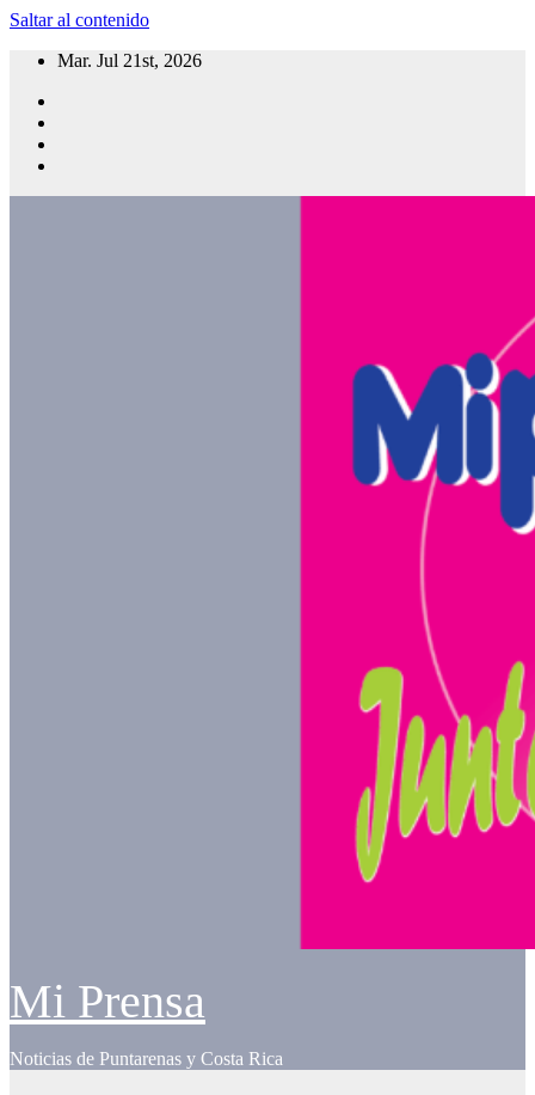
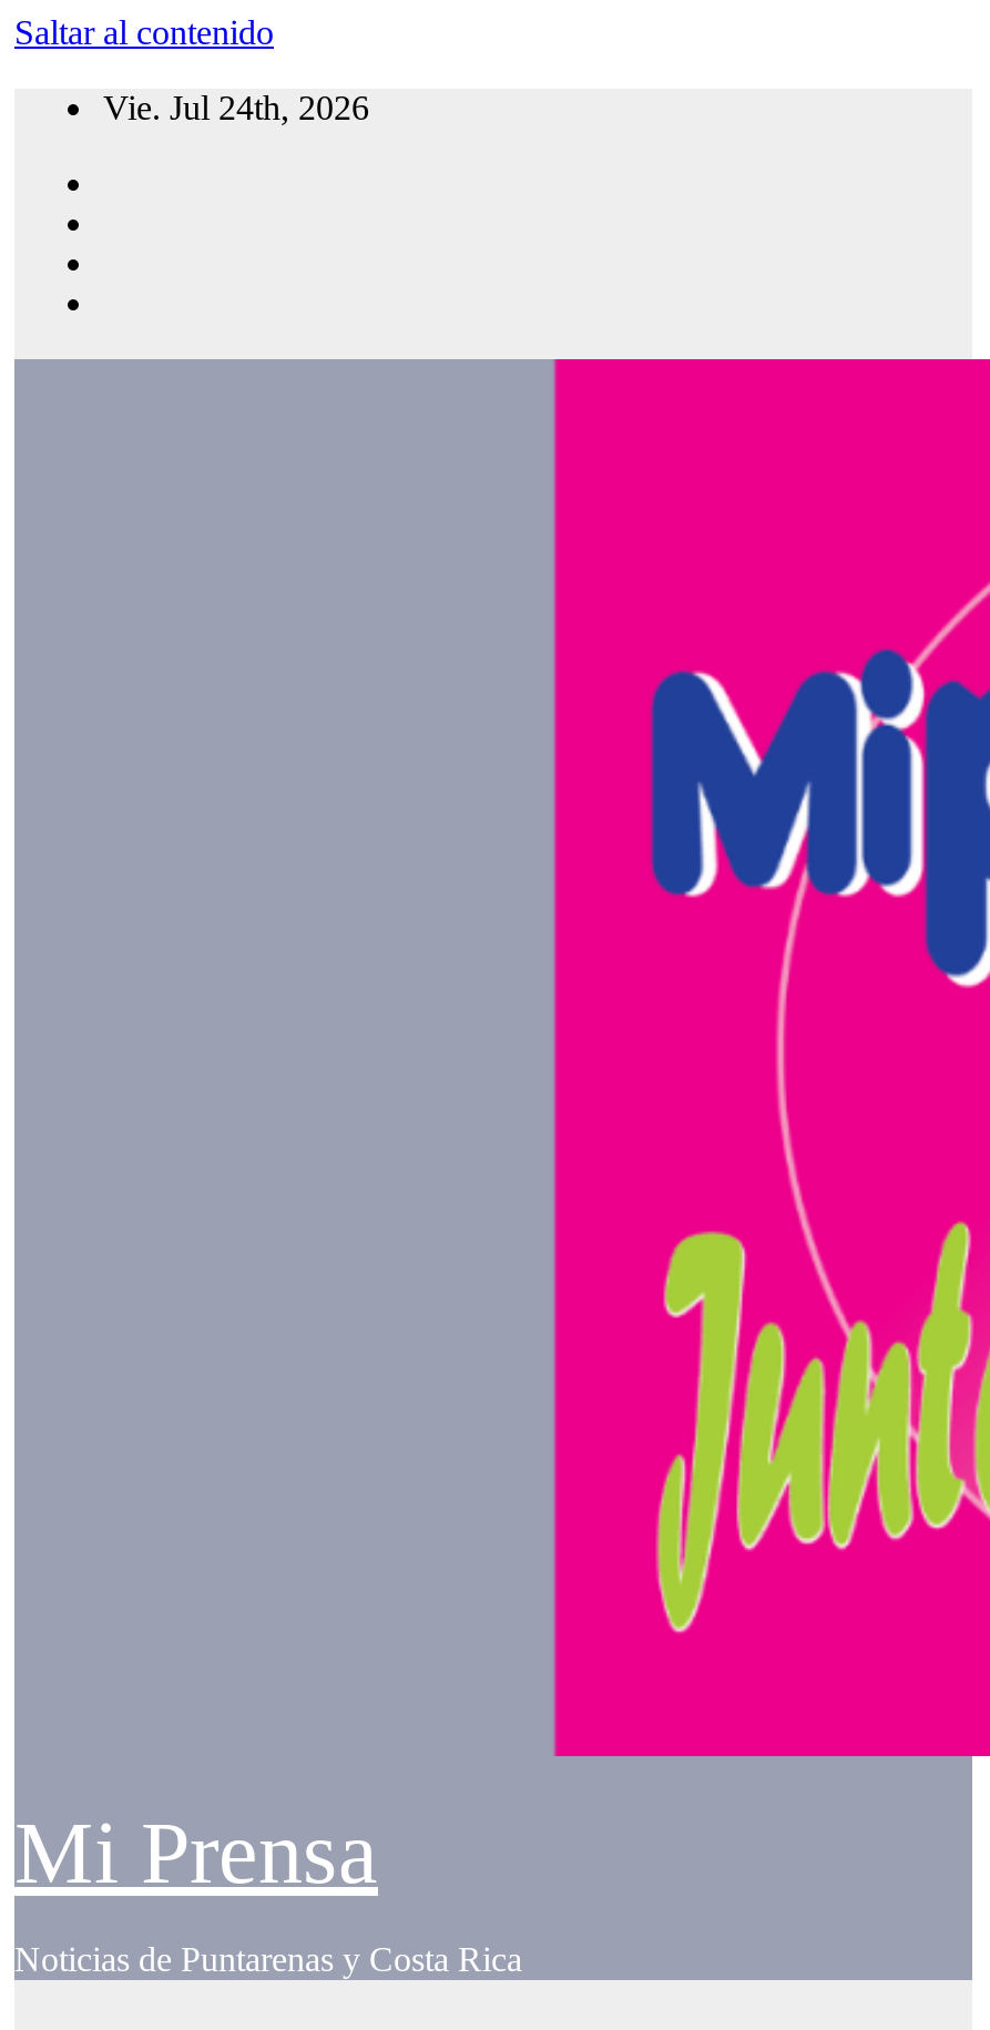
- Mar. Jul 21st, 2026
+ Vie. Jul 24th, 2026
